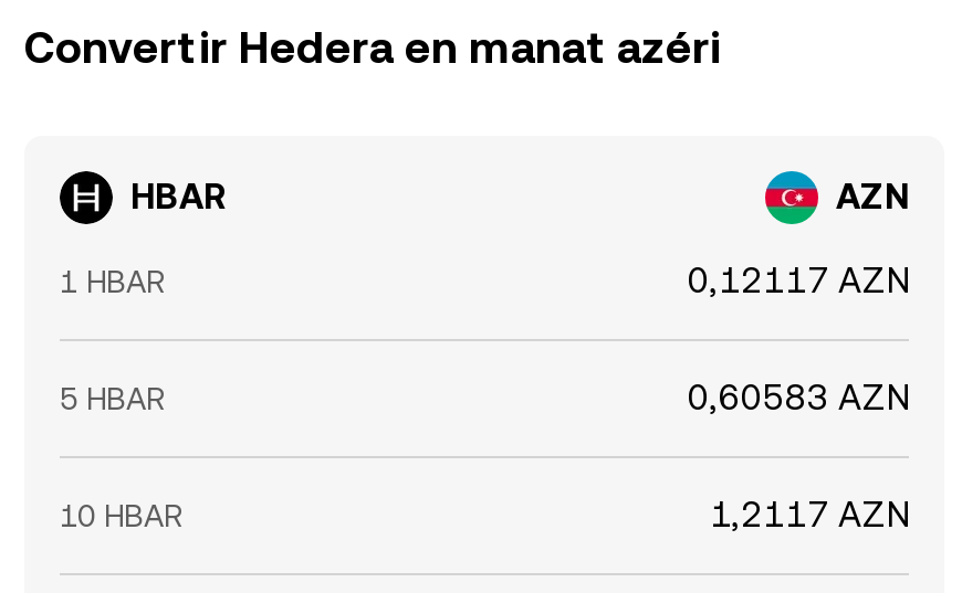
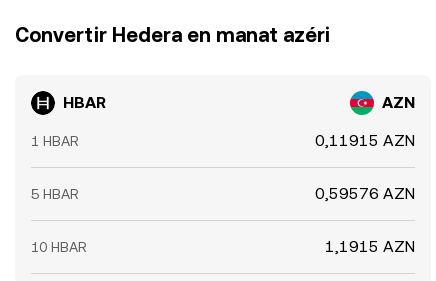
- 0,12117 AZN
+ 0,11915 AZN

- 0,60583 AZN
+ 0,59576 AZN

- 1,2117 AZN
+ 1,1915 AZN
